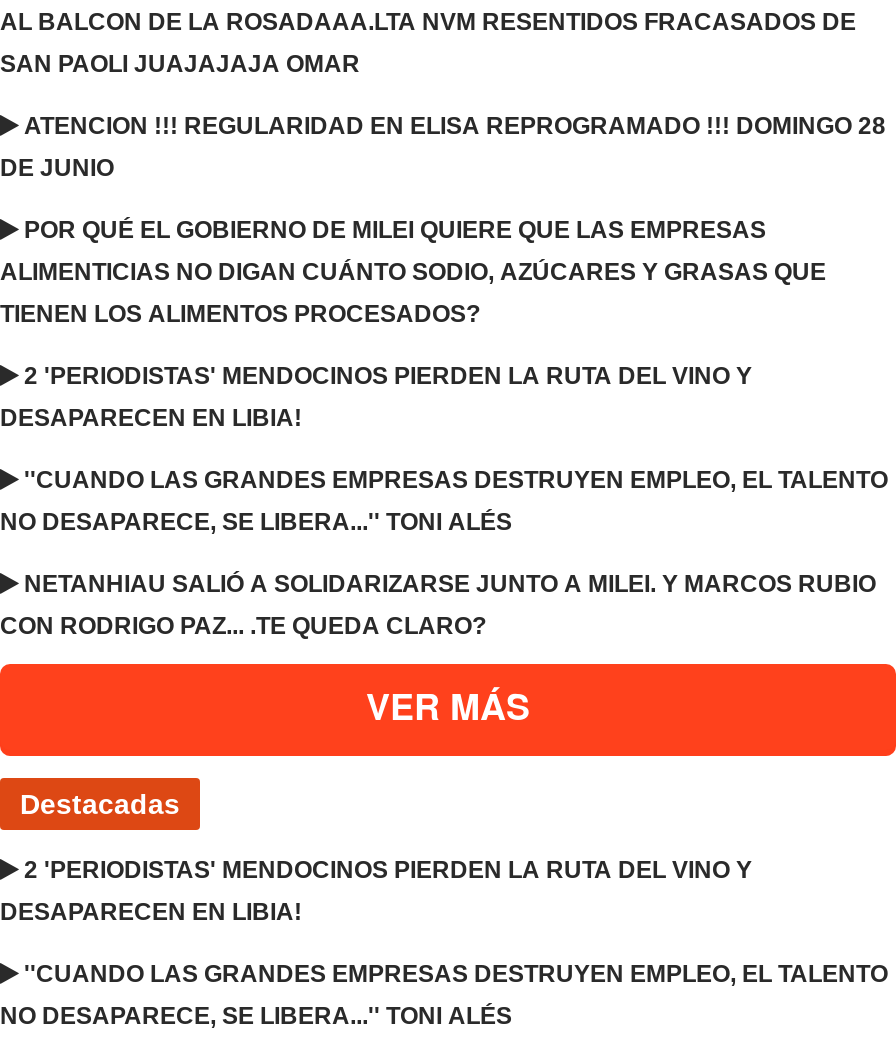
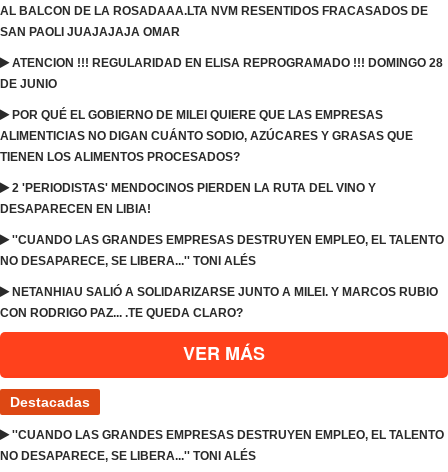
- 2 'PERIODISTAS' MENDOCINOS PIERDEN LA RUTA DEL VINO Y
- DESAPARECEN EN LIBIA!
